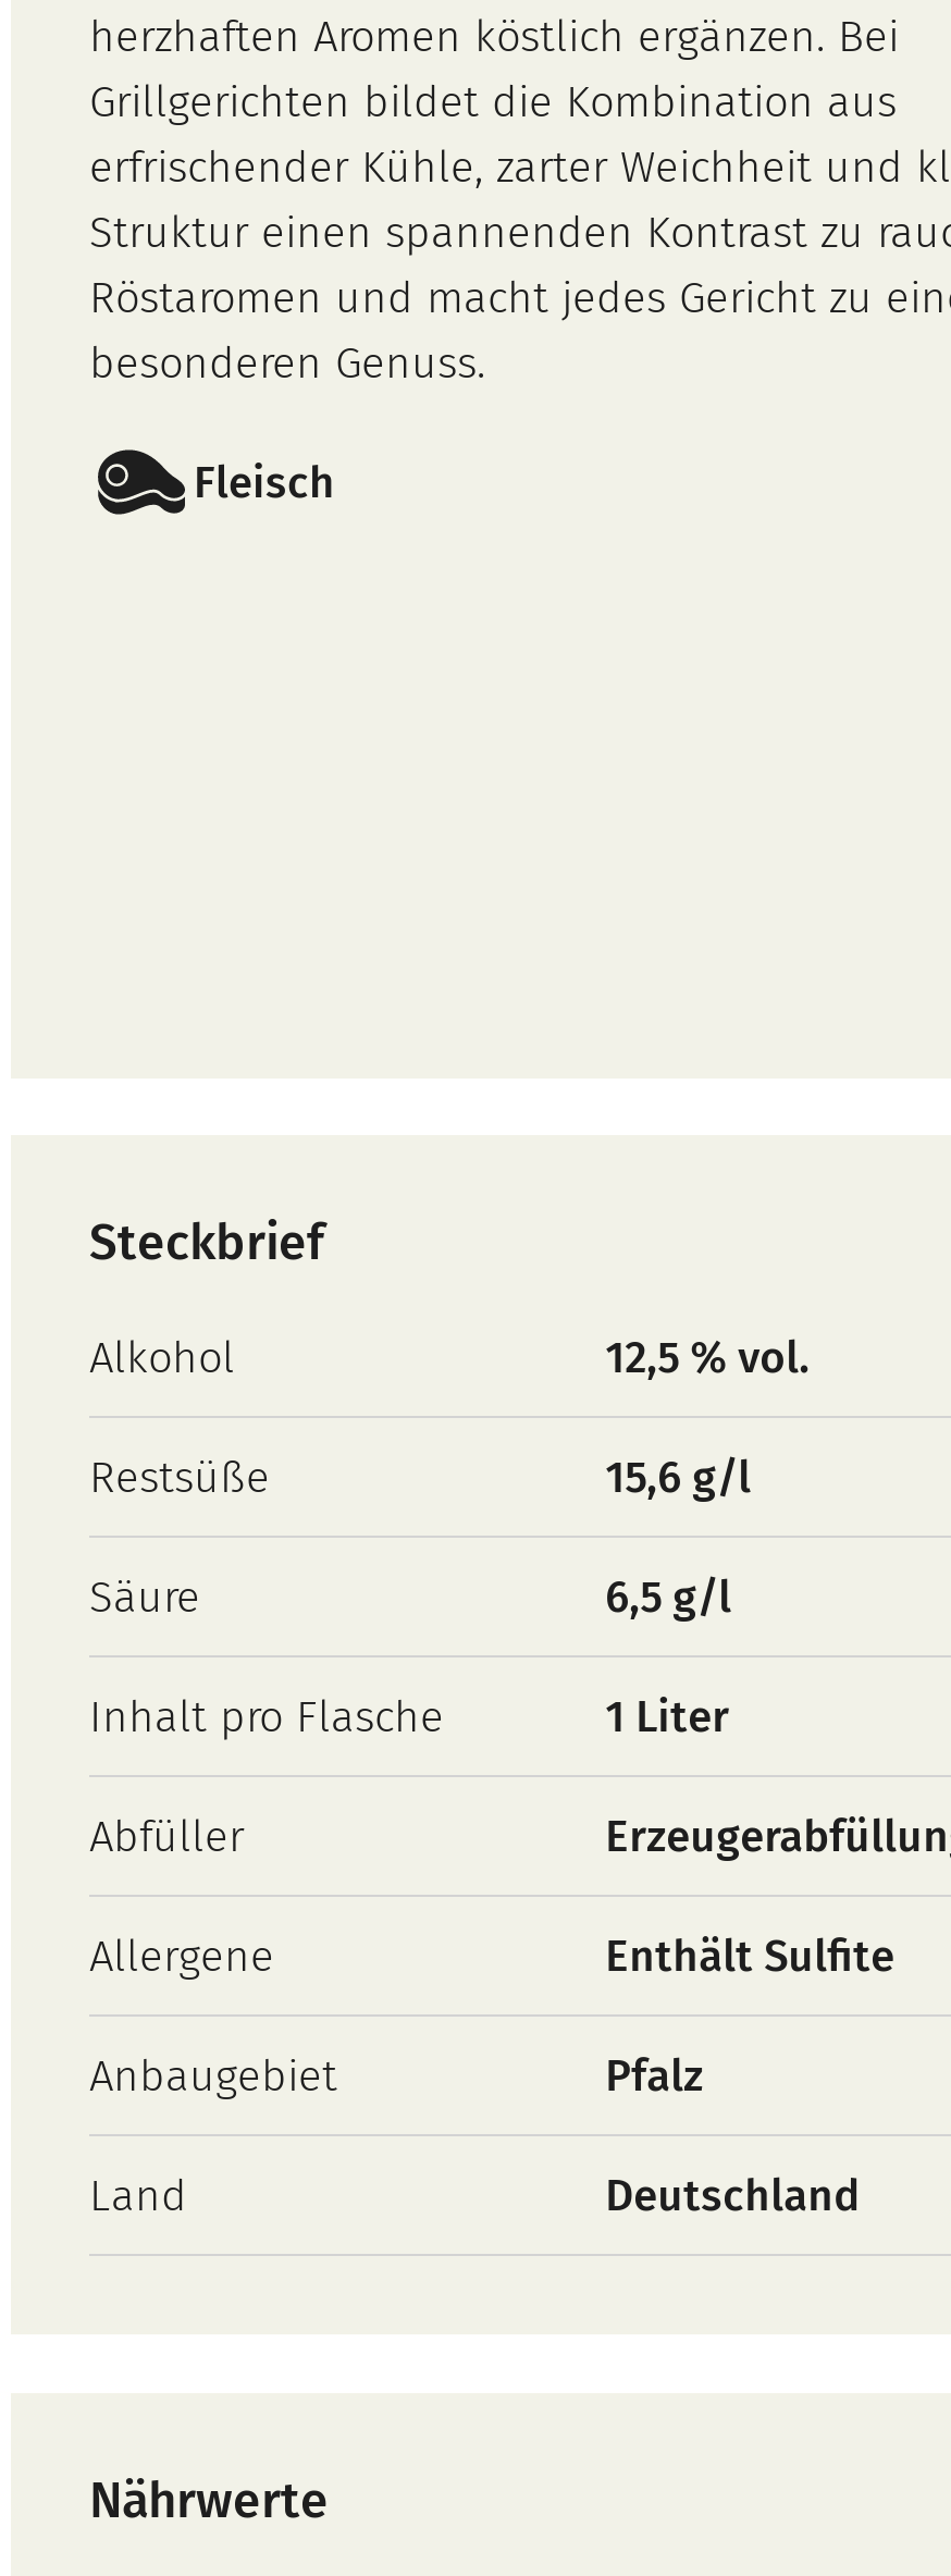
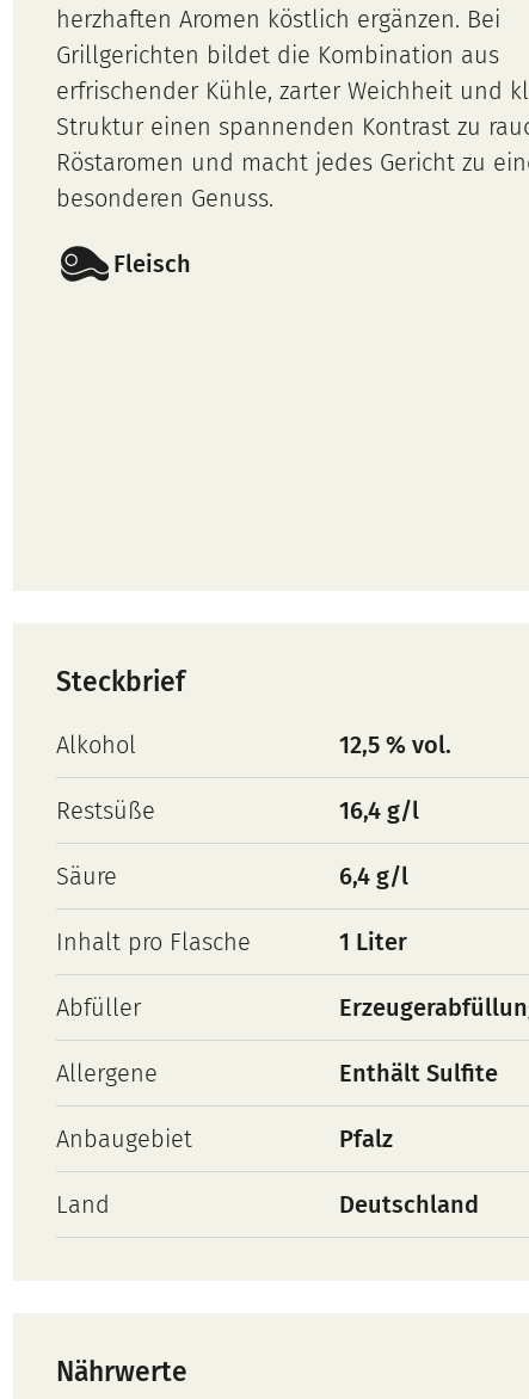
- 15,6 g/l
+ 16,4 g/l

- 6,5 g/l
+ 6,4 g/l
